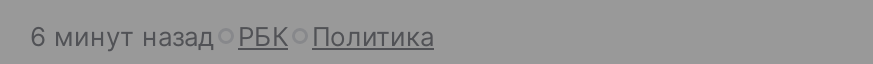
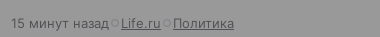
- 6 минут назад
- РБК
+ 15 минут назад
+ Life.ru
